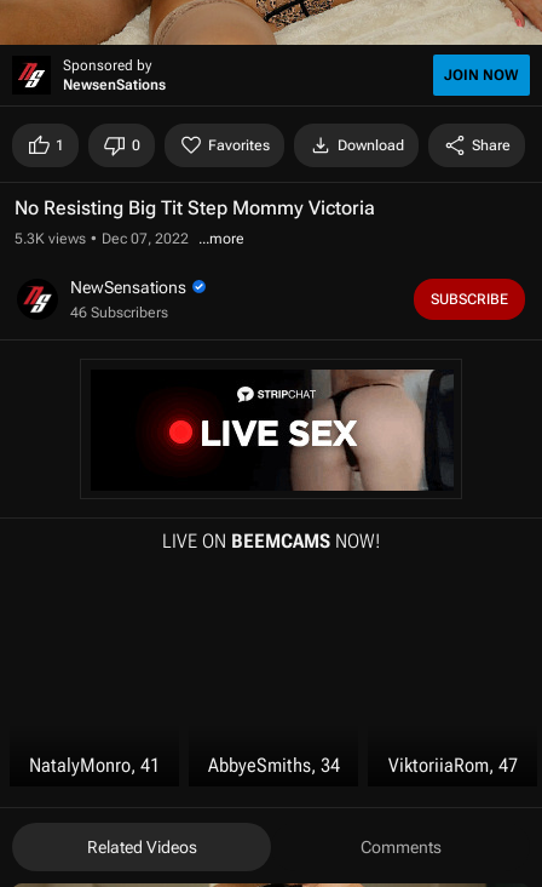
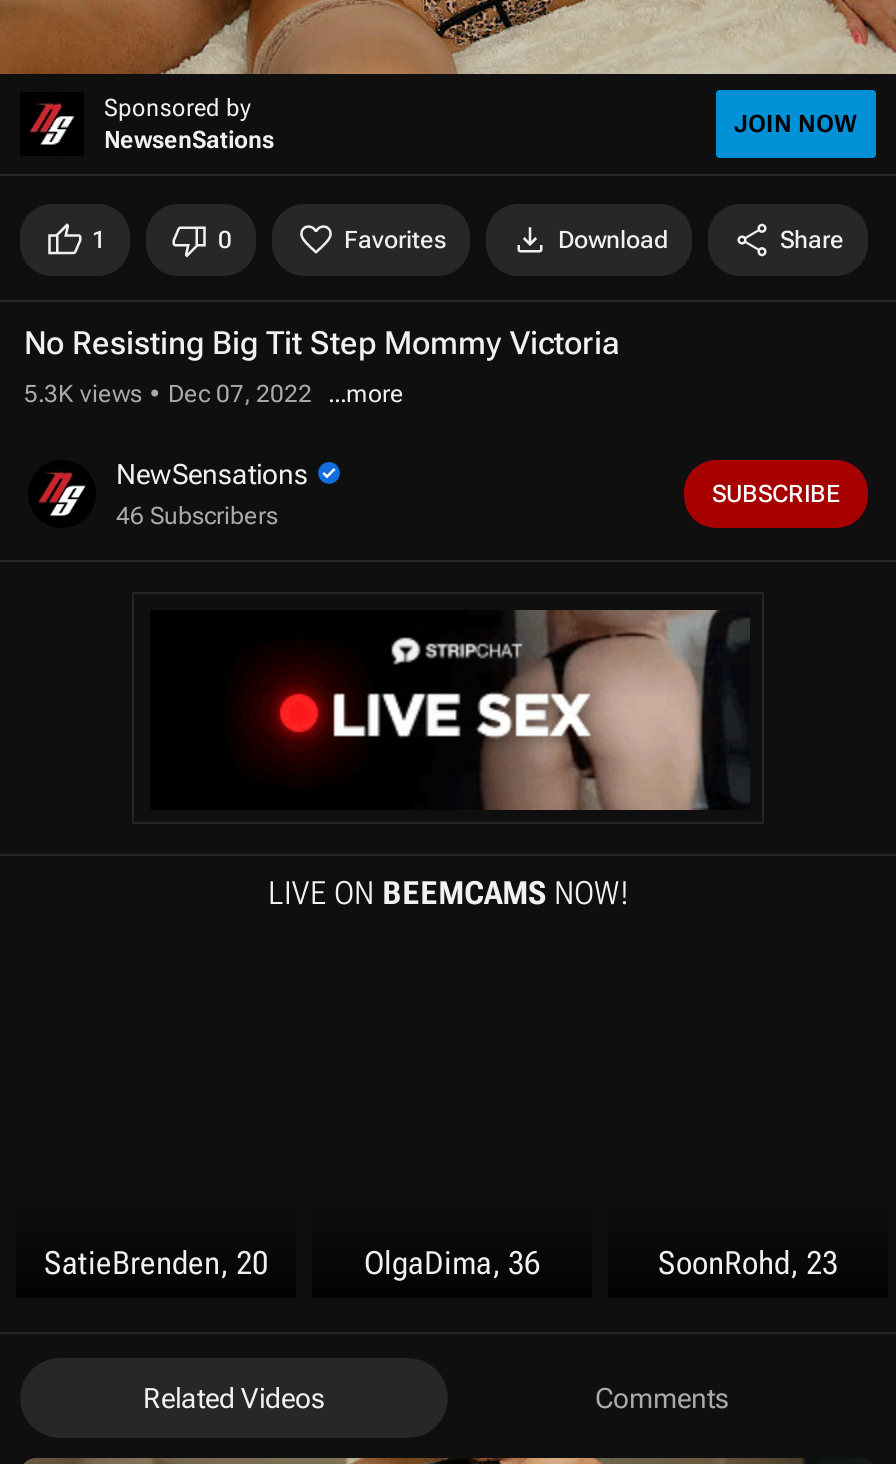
- NatalyMonro, 41
- AbbyeSmiths, 34
- ViktoriiaRom, 47
+ SatieBrenden, 20
+ OlgaDima, 36
+ SoonRohd, 23
